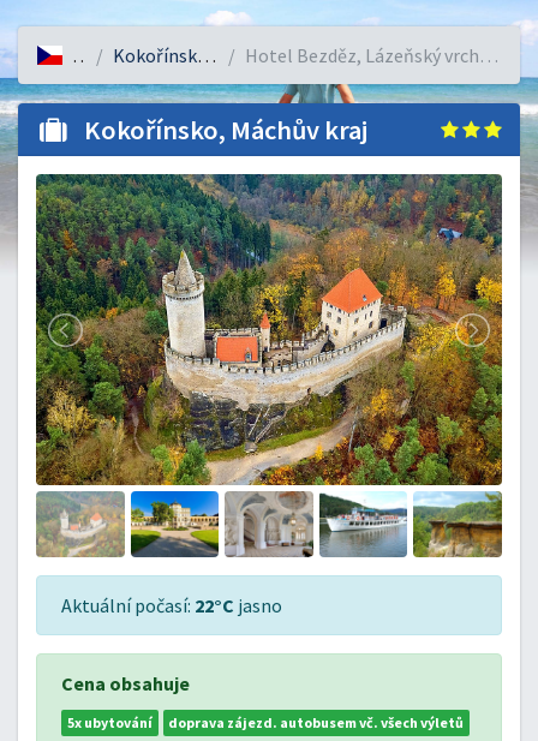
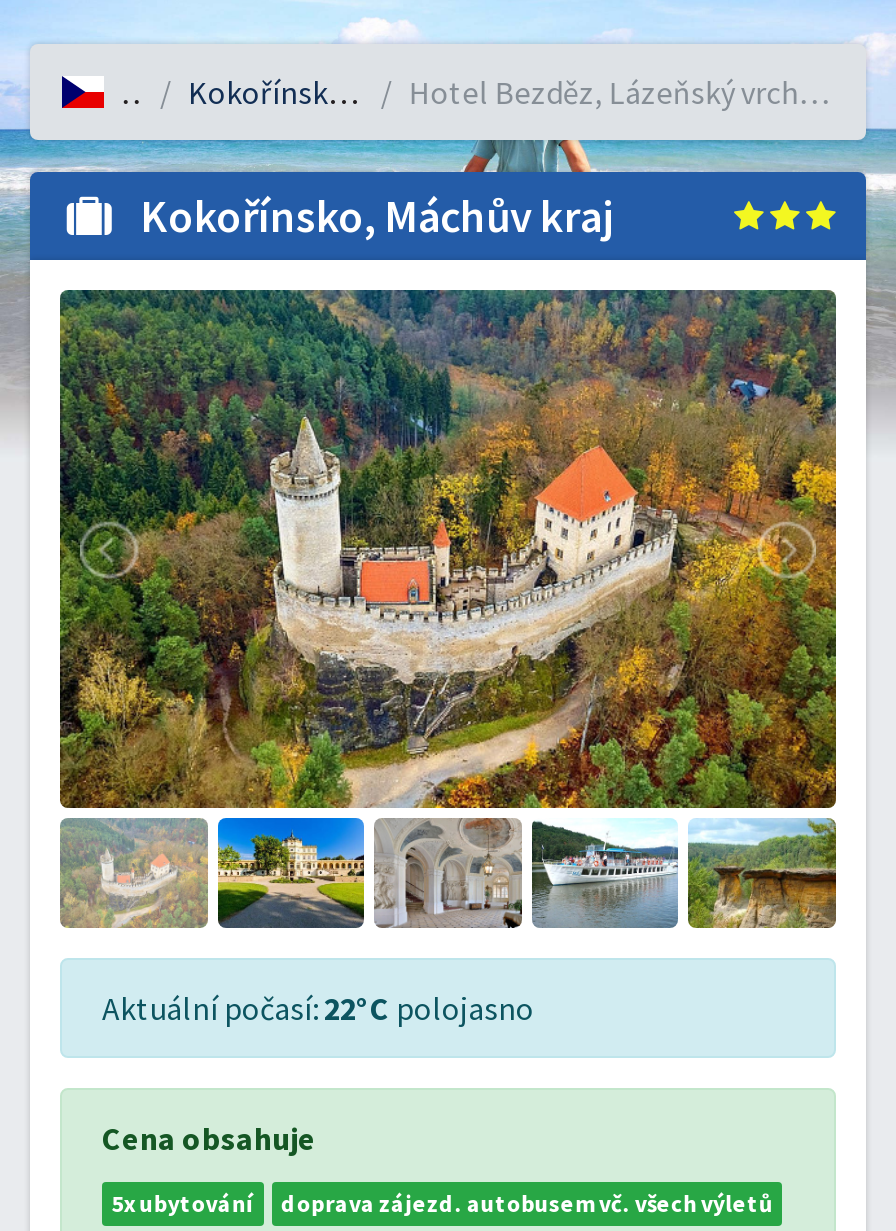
- Aktuální počasí: 22°C jasno
+ Aktuální počasí: 22°C polojasno
